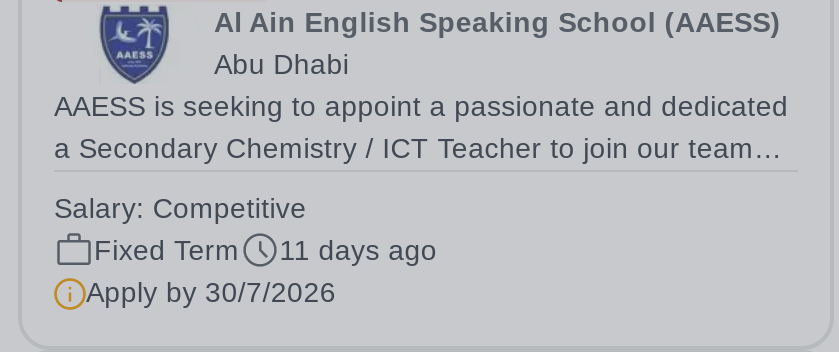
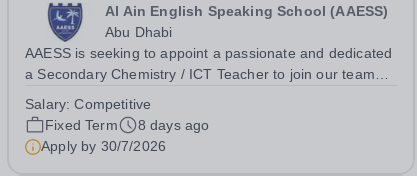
- Fixed Term 11 days ago
+ Fixed Term 8 days ago
